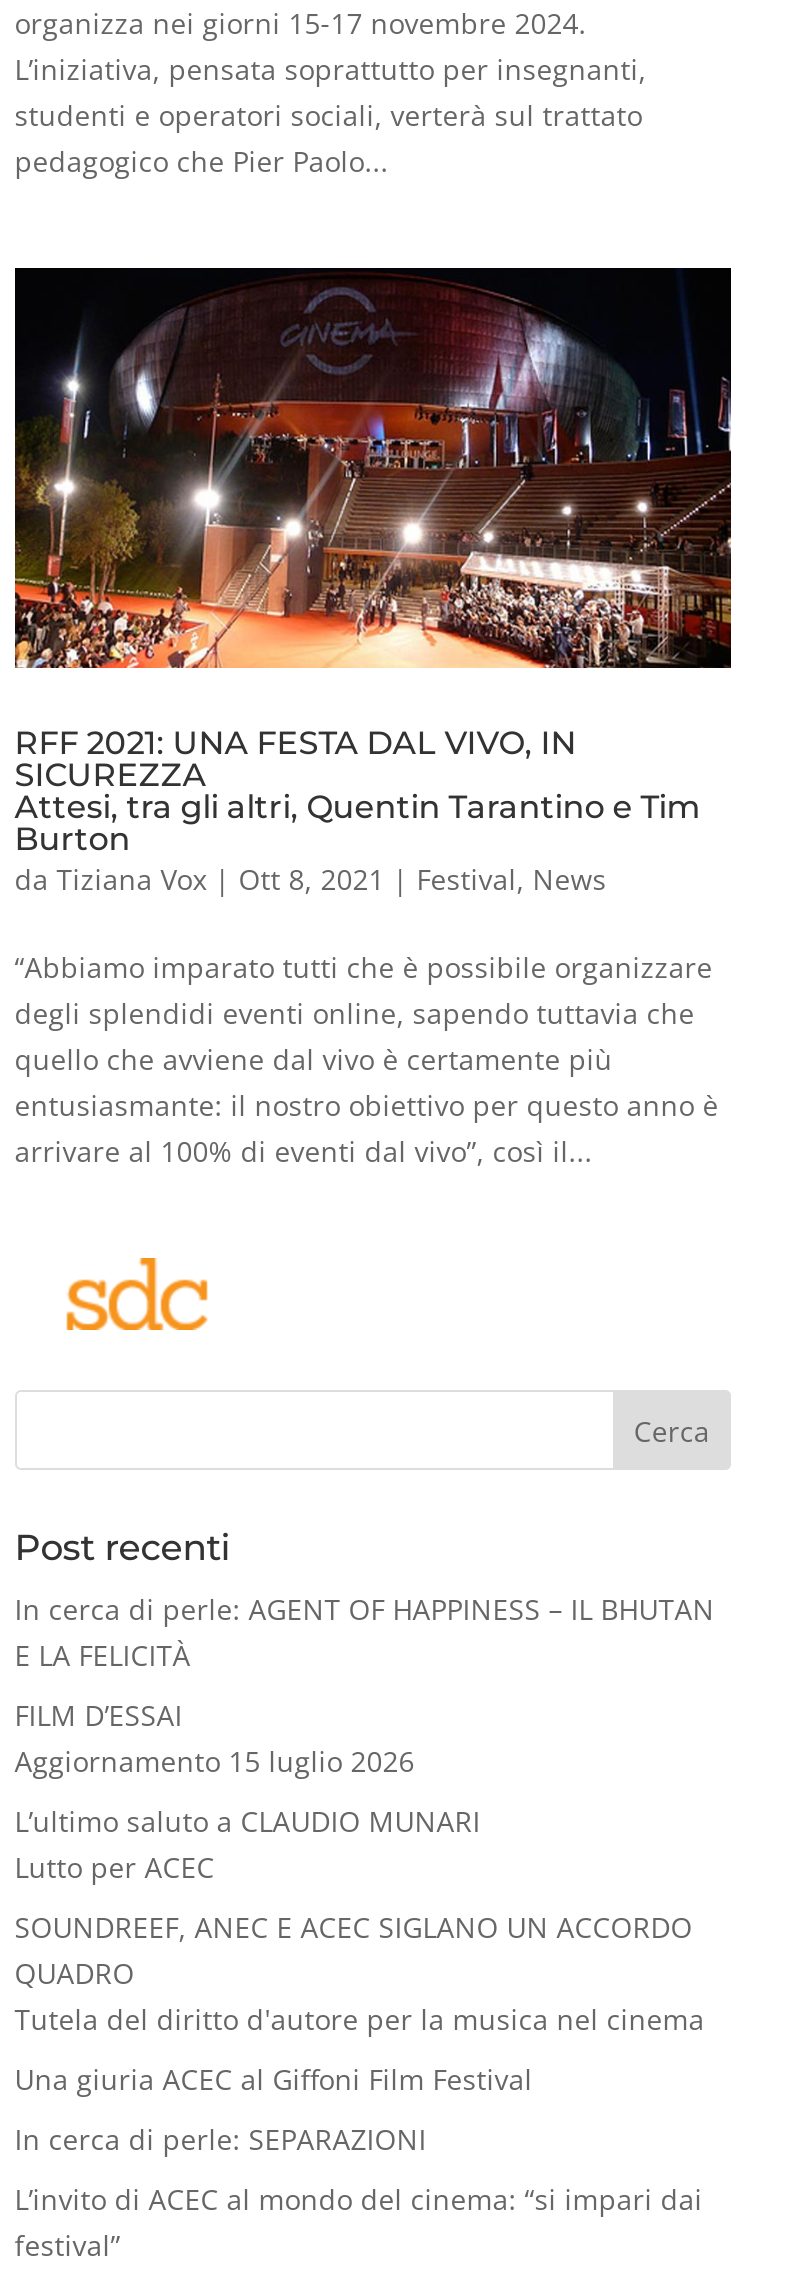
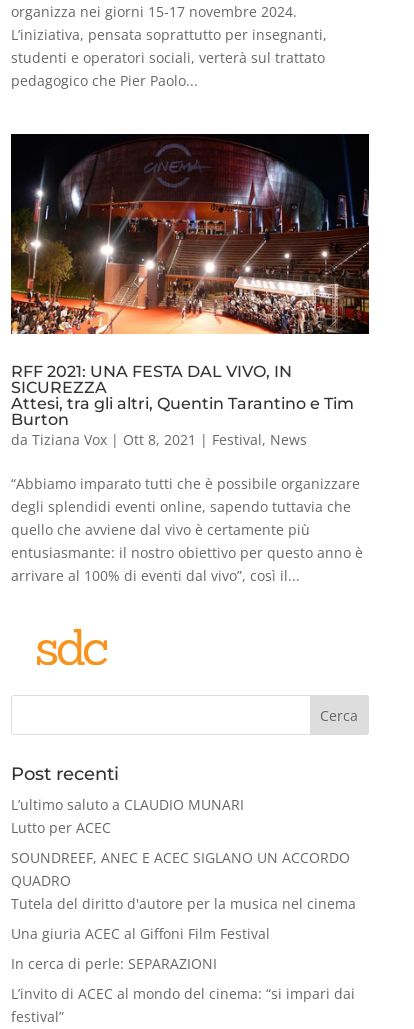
- In cerca di perle: AGENT OF HAPPINESS – IL BHUTAN
- E LA FELICITÀ
- FILM D’ESSAI
- Aggiornamento 15 luglio 2026
